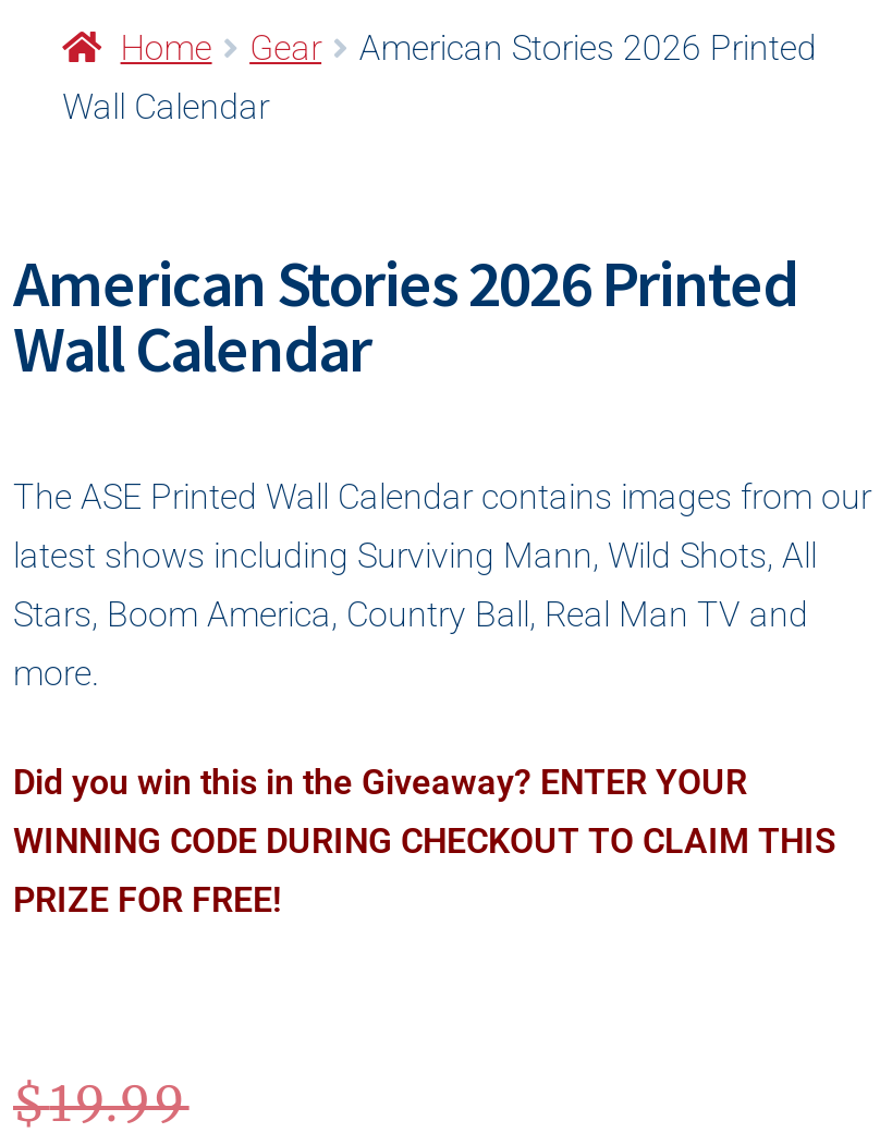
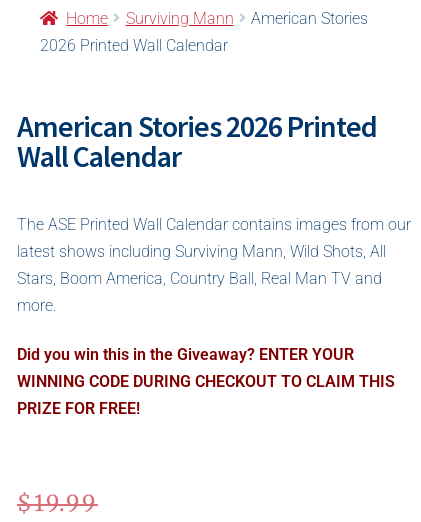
- Gear
- American Stories 2026 Printed
- Wall Calendar
+ Surviving Mann
+ American Stories
+ 2026 Printed Wall Calendar
